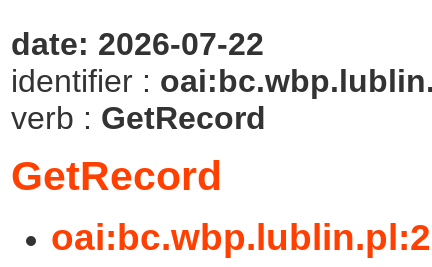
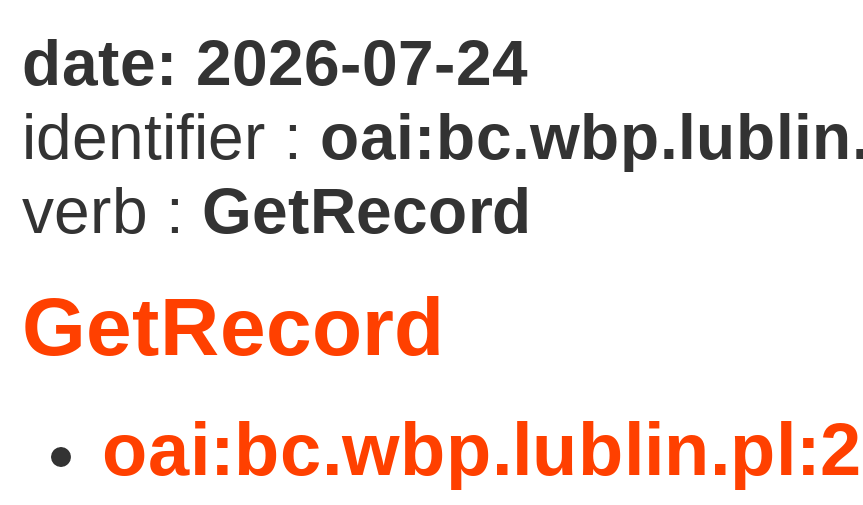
- date: 2026-07-22
+ date: 2026-07-24
